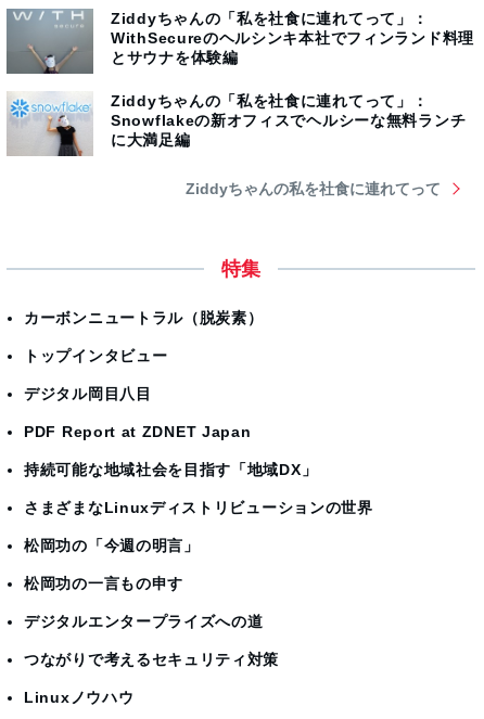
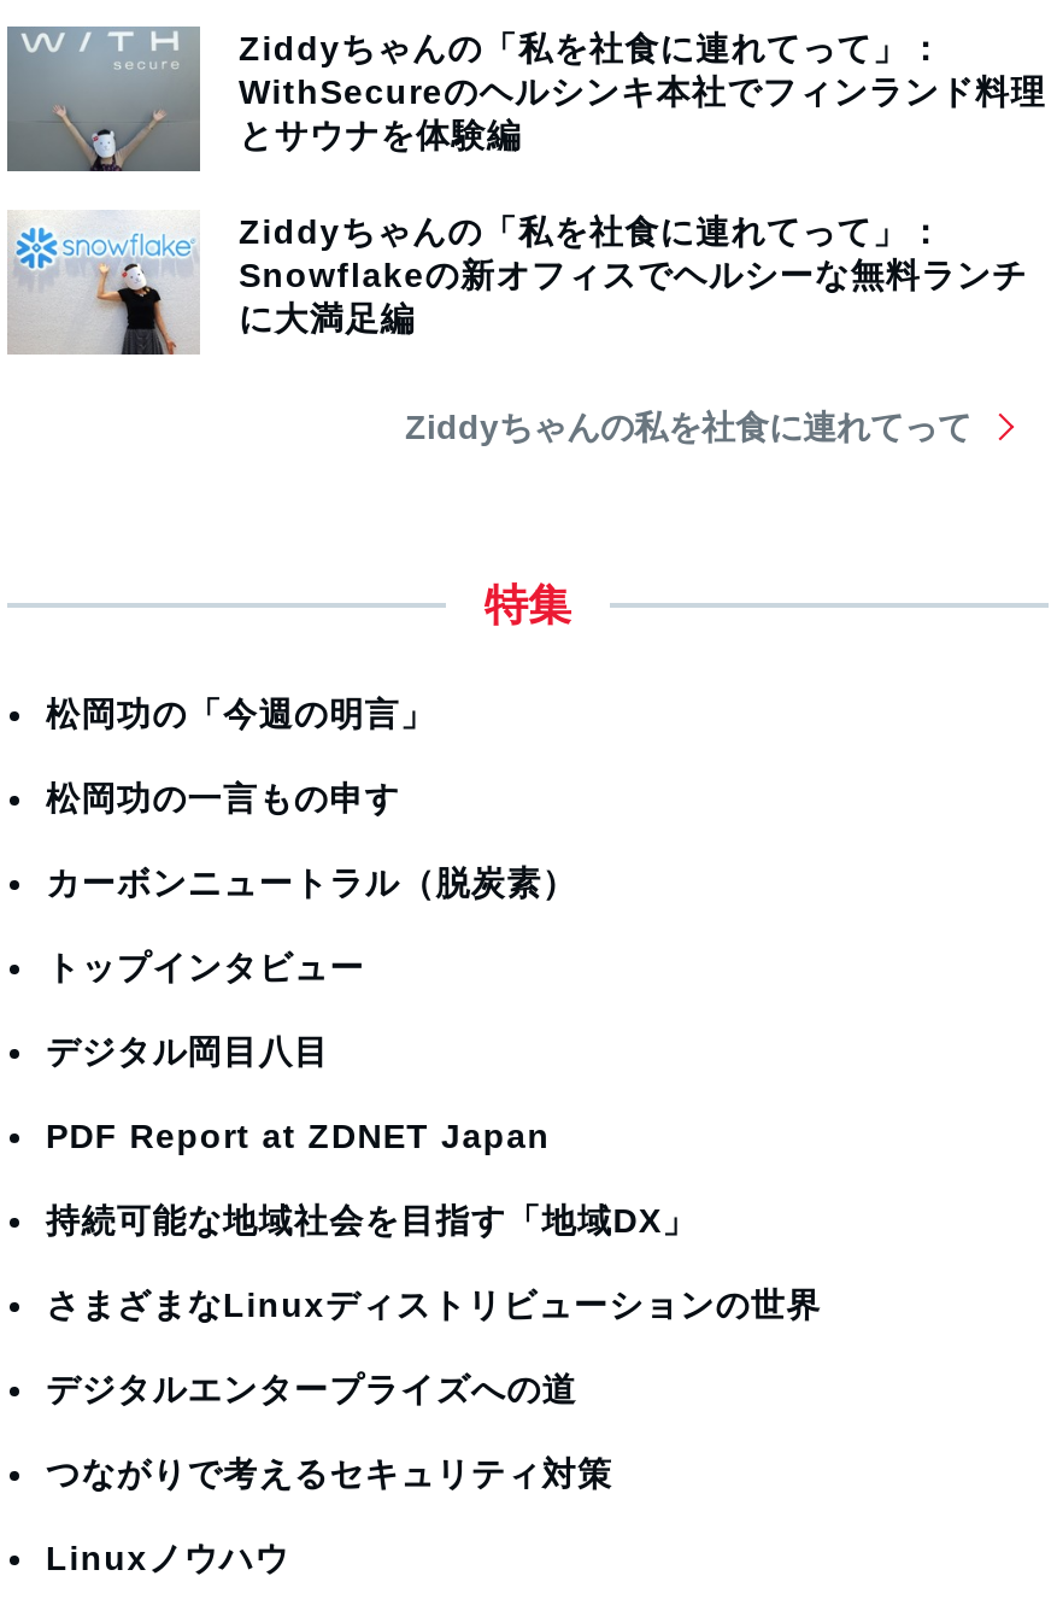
moved down: カーボンニュートラル（脱炭素） | トップインタビュー | デジタル岡目八目 | PDF Report at ZDNET Japan | 持続可能な地域社会を目指す「地域DX」 | さまざまなLinuxディストリビューションの世界

moved up: 松岡功の「今週の明言」 | 松岡功の一言もの申す
